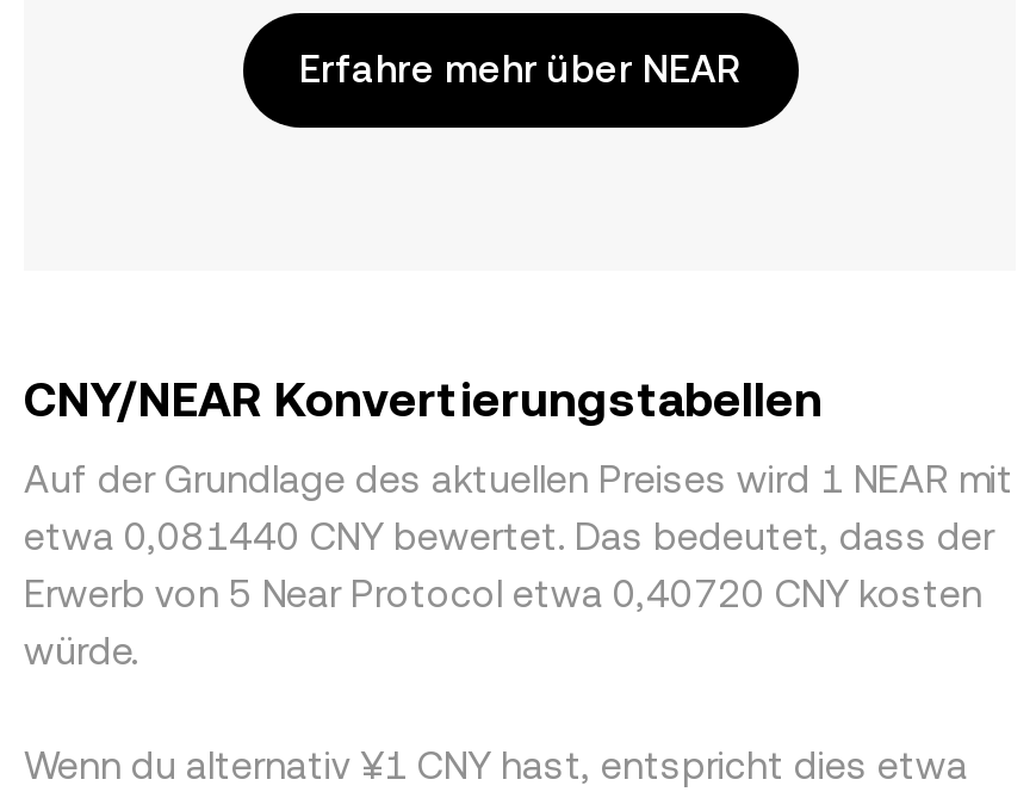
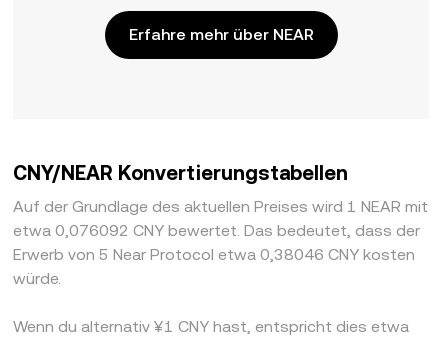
- etwa 0,081440 CNY bewertet. Das bedeutet, dass der
+ etwa 0,076092 CNY bewertet. Das bedeutet, dass der

- Erwerb von 5 Near Protocol etwa 0,40720 CNY kosten
+ Erwerb von 5 Near Protocol etwa 0,38046 CNY kosten
